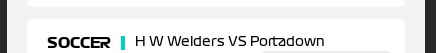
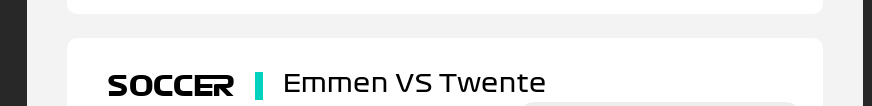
- H W Welders VS Portadown
+ Emmen VS Twente
